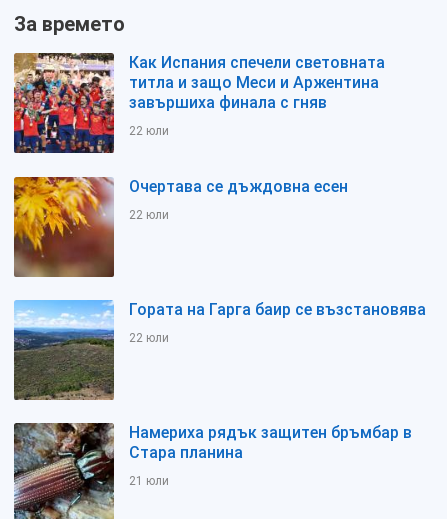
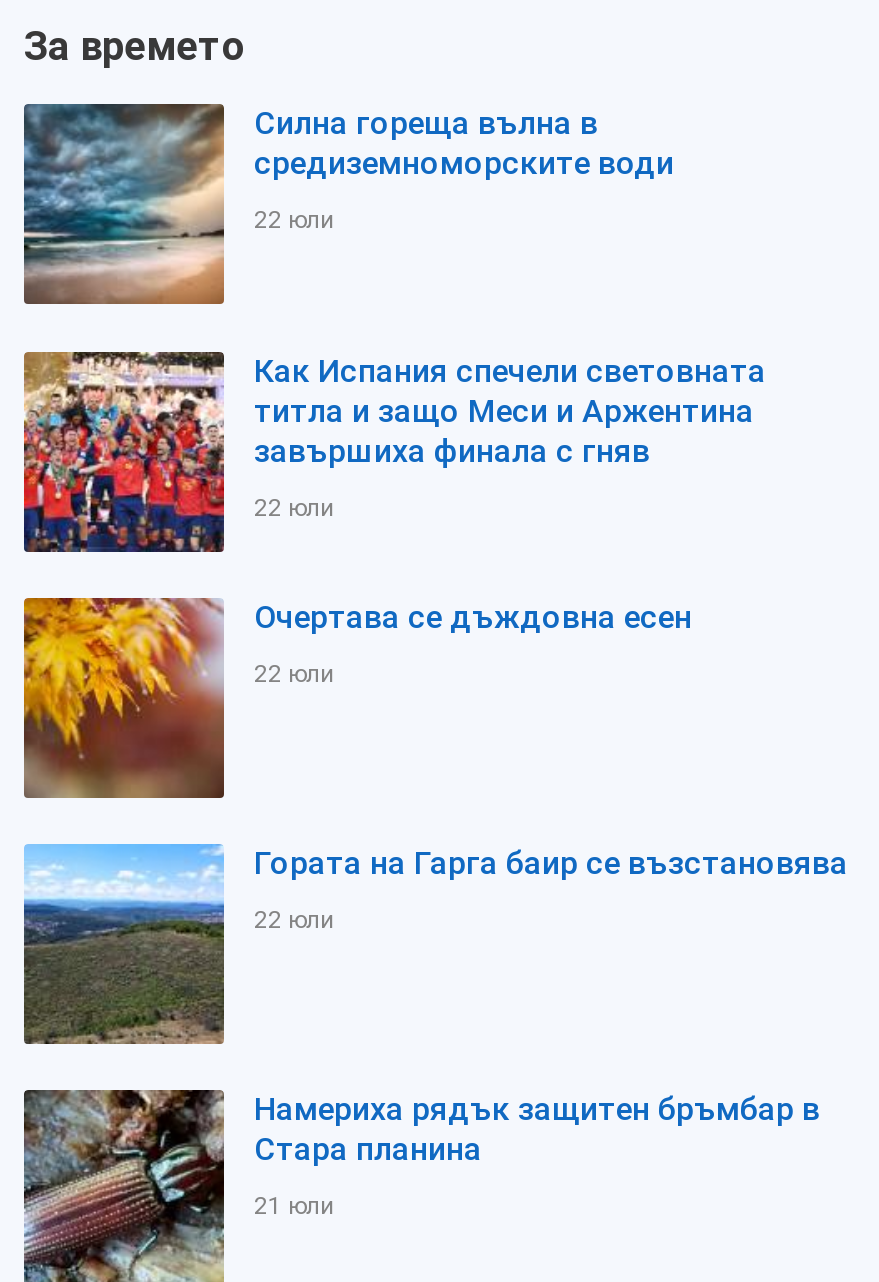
+ [image]
+ Силна гореща вълна в
+ средиземноморските води
+ 22 юли
